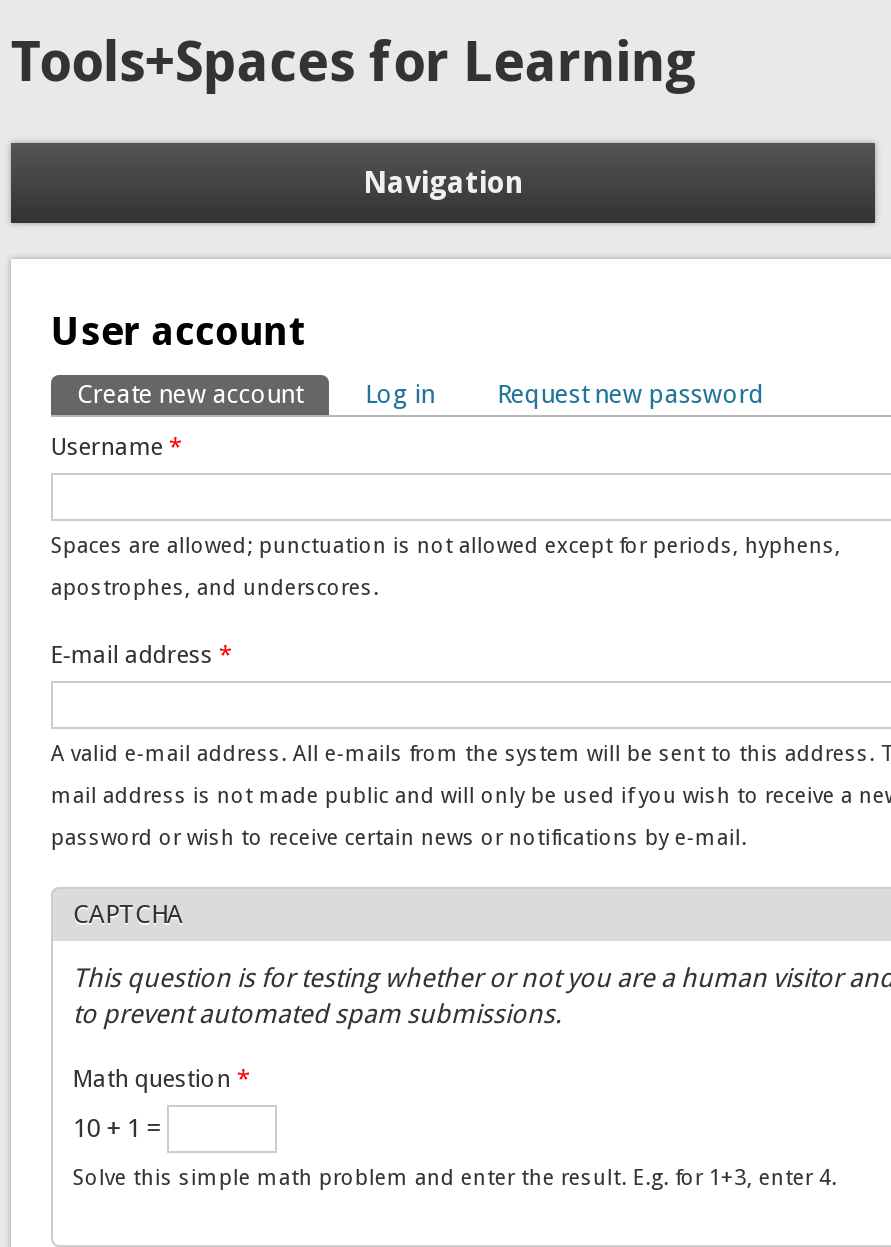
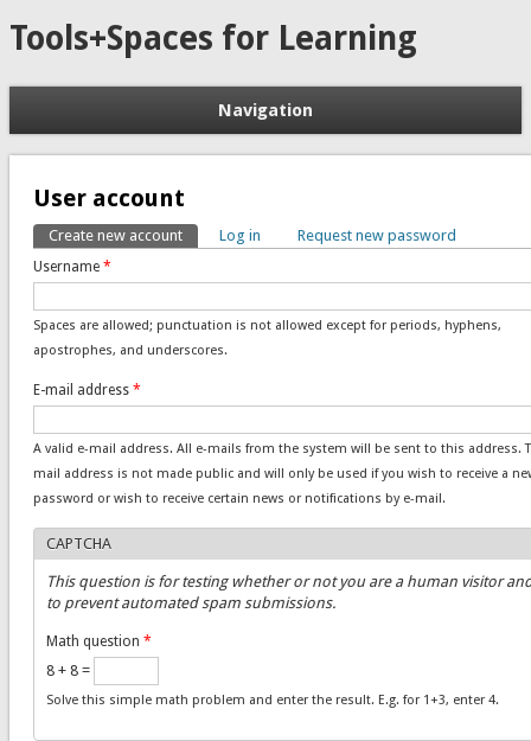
- 10 + 1 =
+ 8 + 8 =
